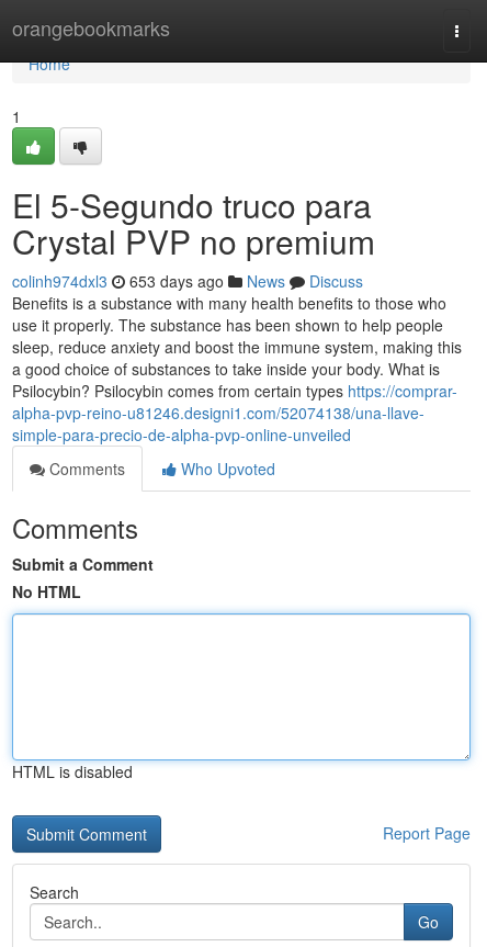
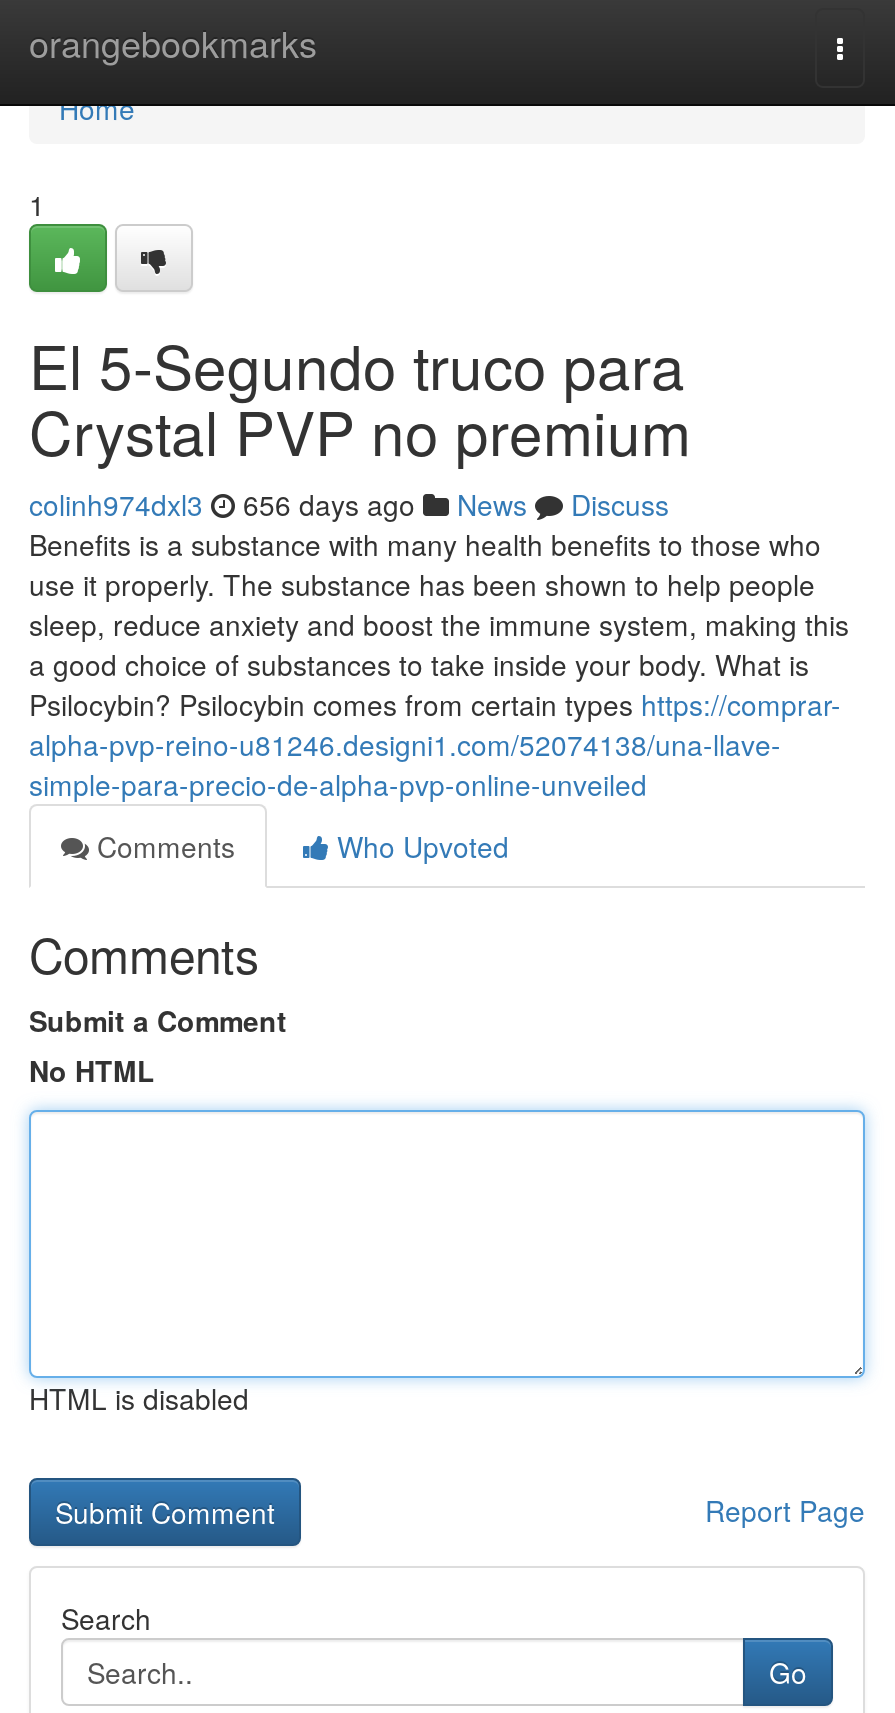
- colinh974dxl3 653 days ago News Discuss
+ colinh974dxl3 656 days ago News Discuss
